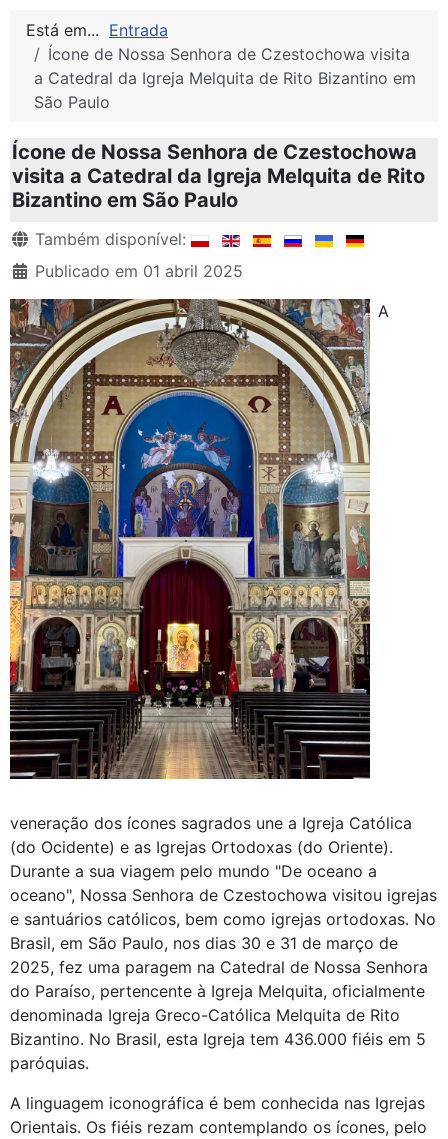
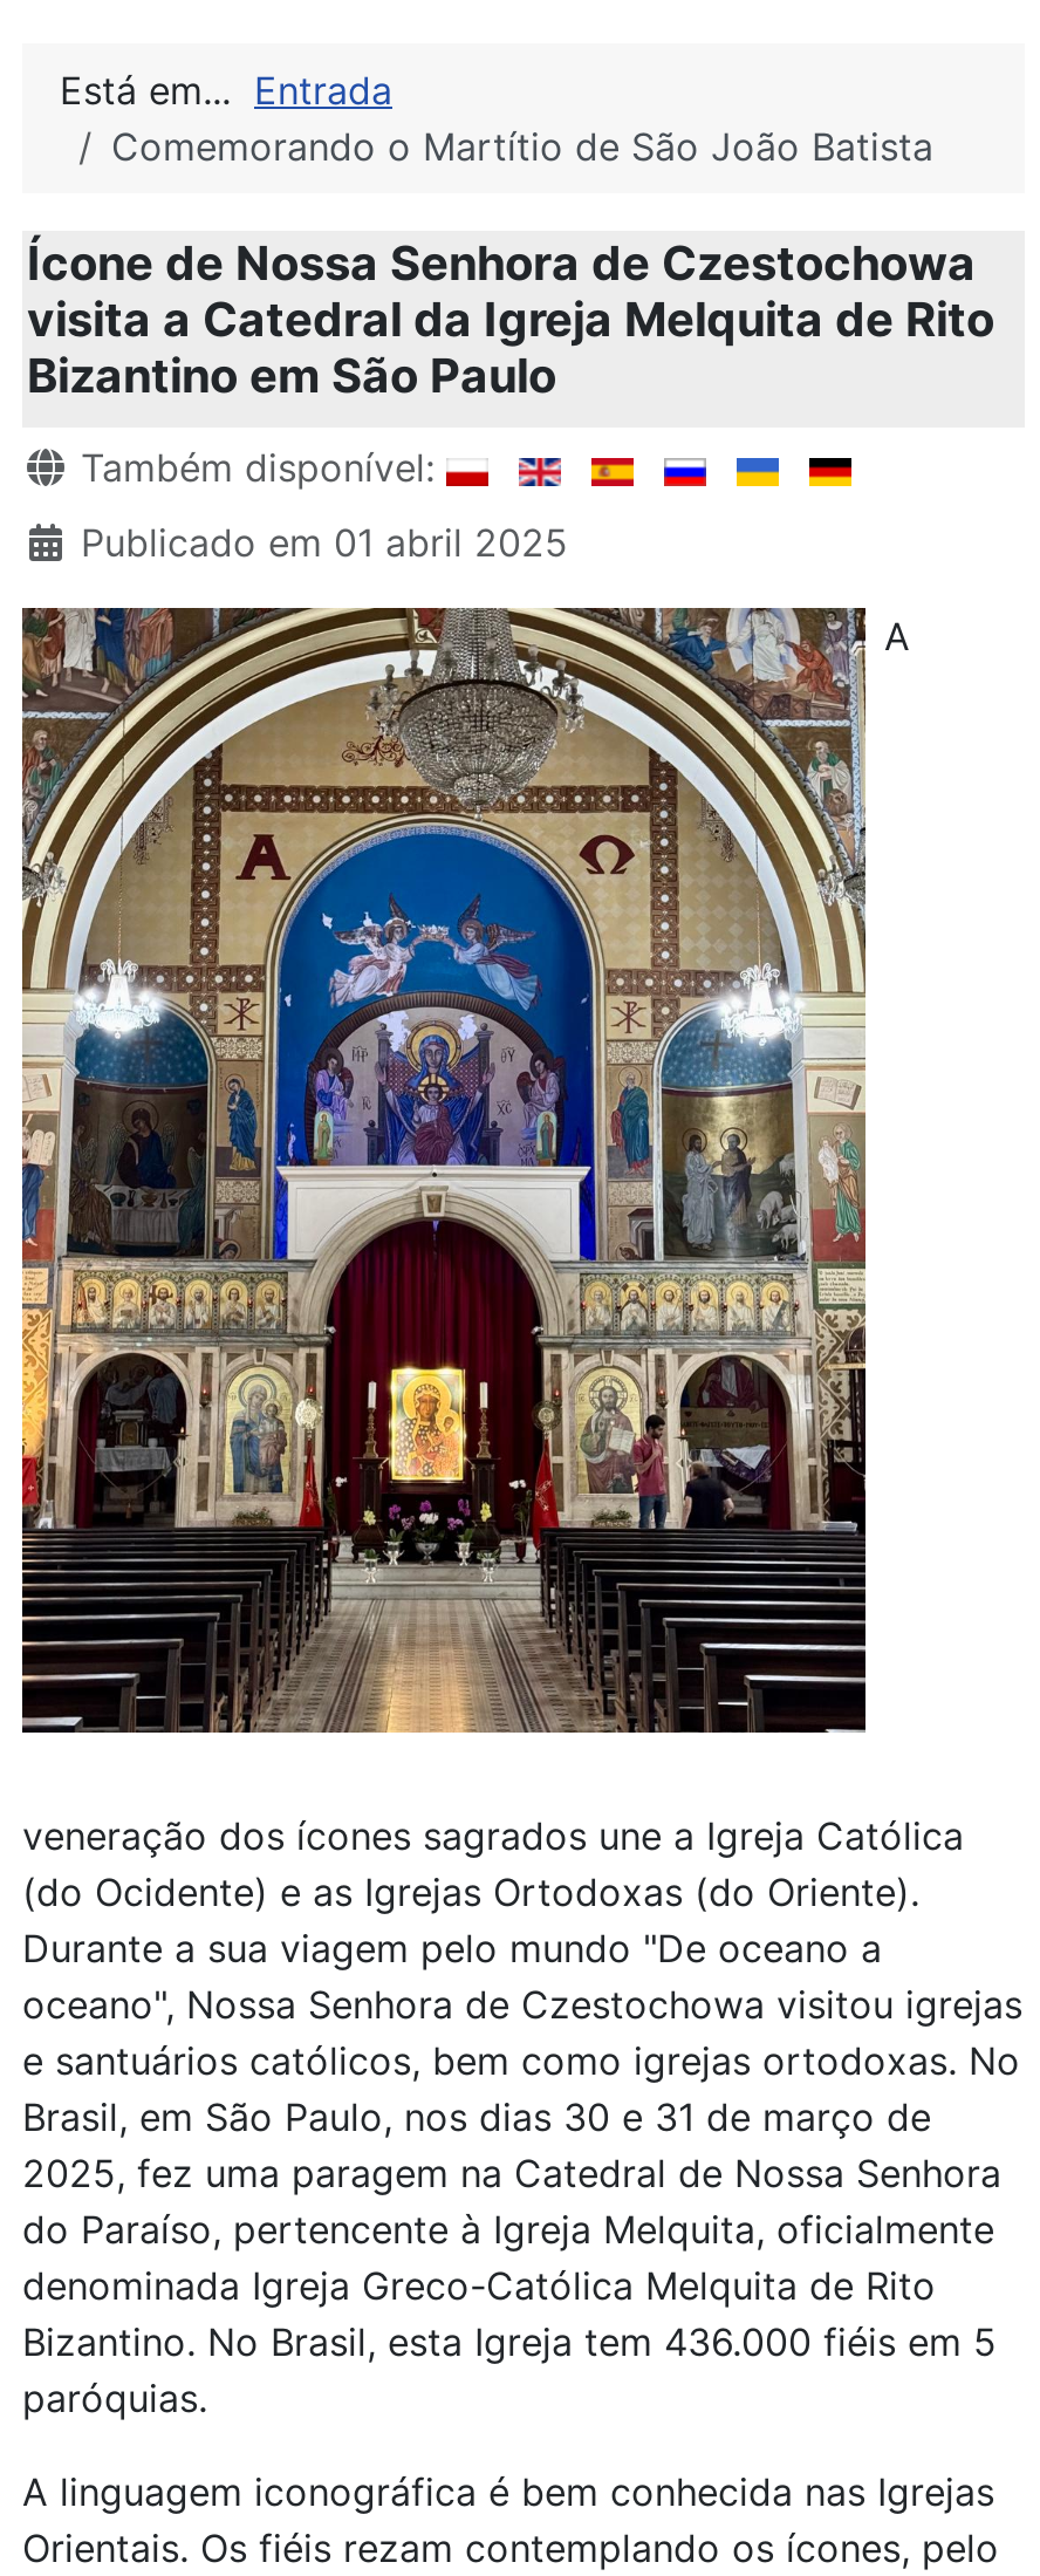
- Ícone de Nossa Senhora de Czestochowa visita
- a Catedral da Igreja Melquita de Rito Bizantino em
- São Paulo
+ Comemorando o Martítio de São João Batista
